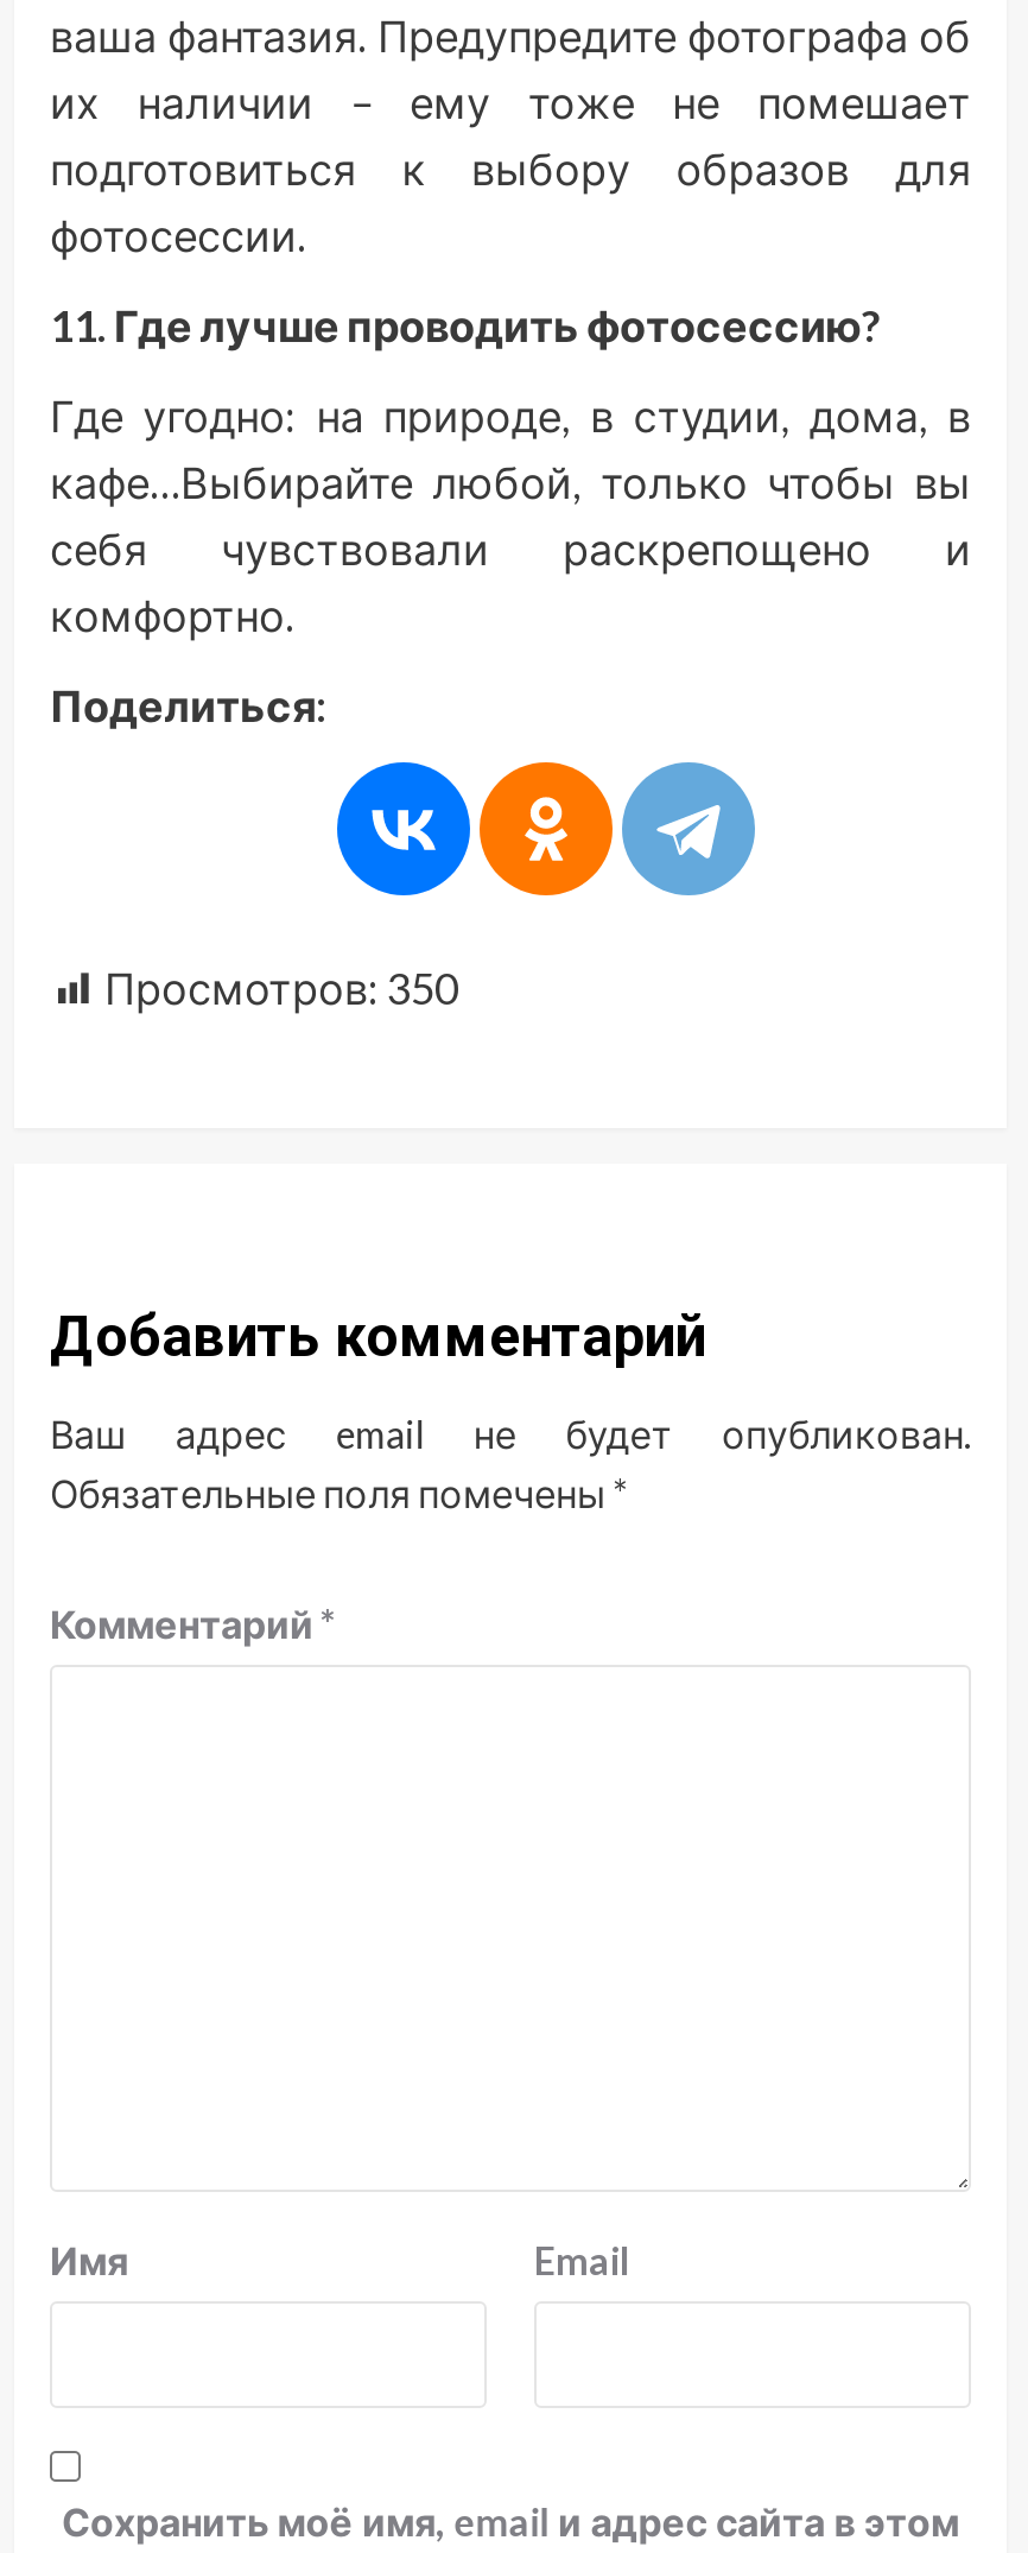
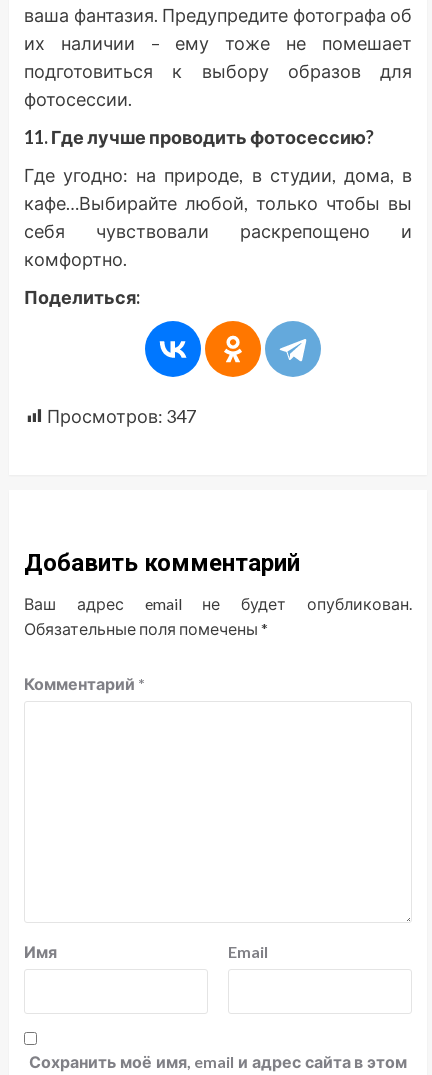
- Просмотров: 350
+ Просмотров: 347
